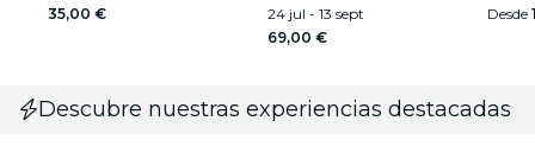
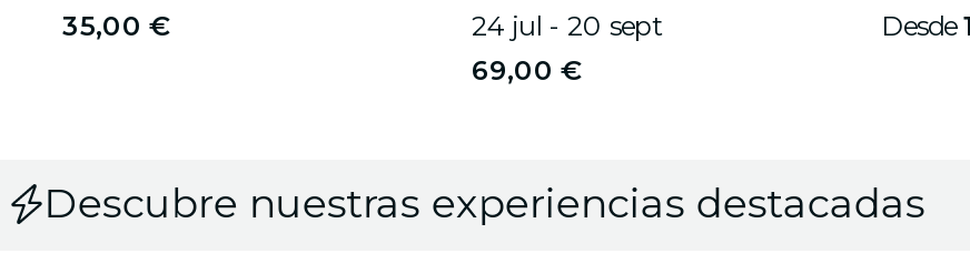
- 24 jul - 13 sept
+ 24 jul - 20 sept
